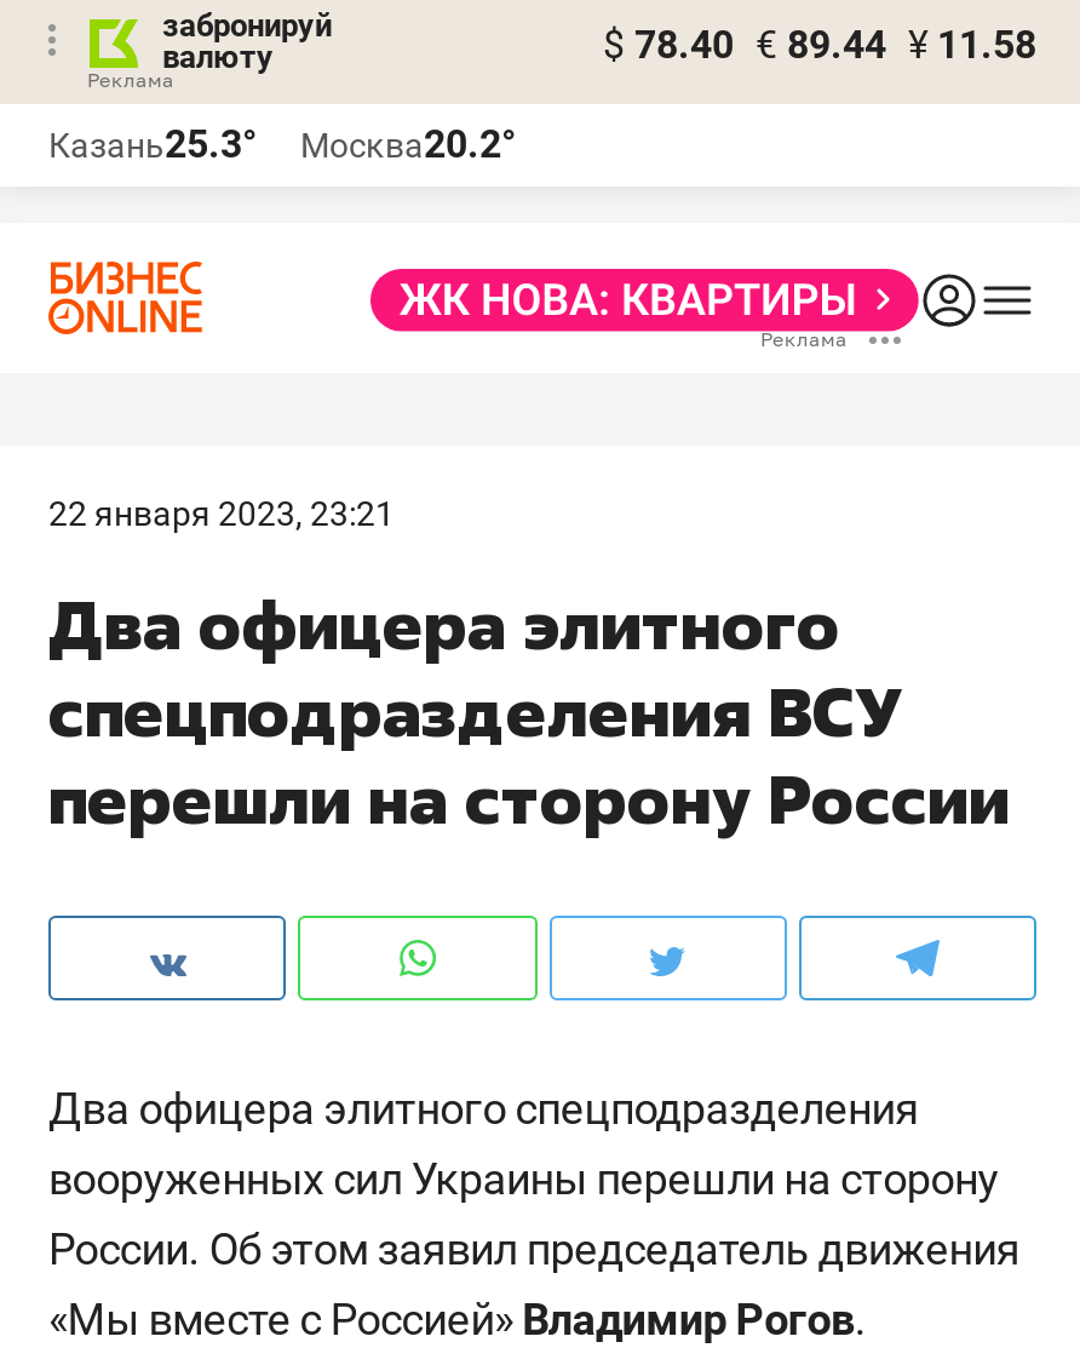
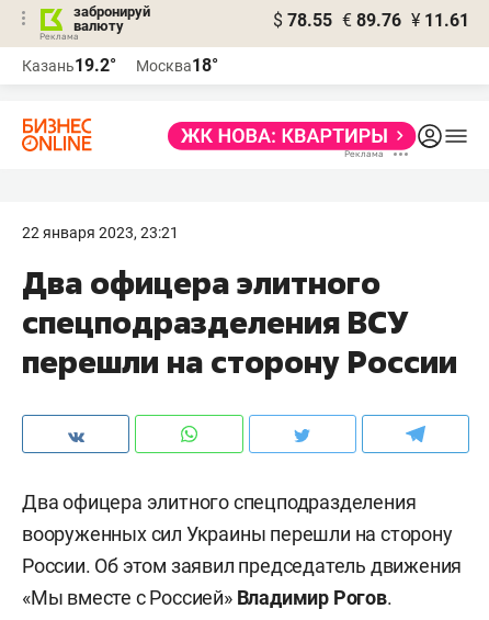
- $ 78.40 € 89.44 ¥ 11.58
+ $ 78.55 € 89.76 ¥ 11.61

- Казань25.3°
+ Казань19.2°

- Москва20.2°
+ Москва18°
